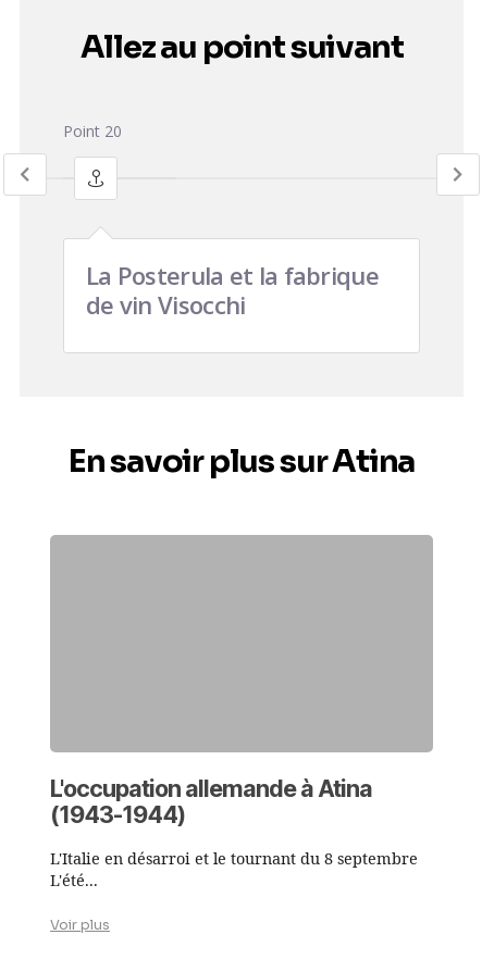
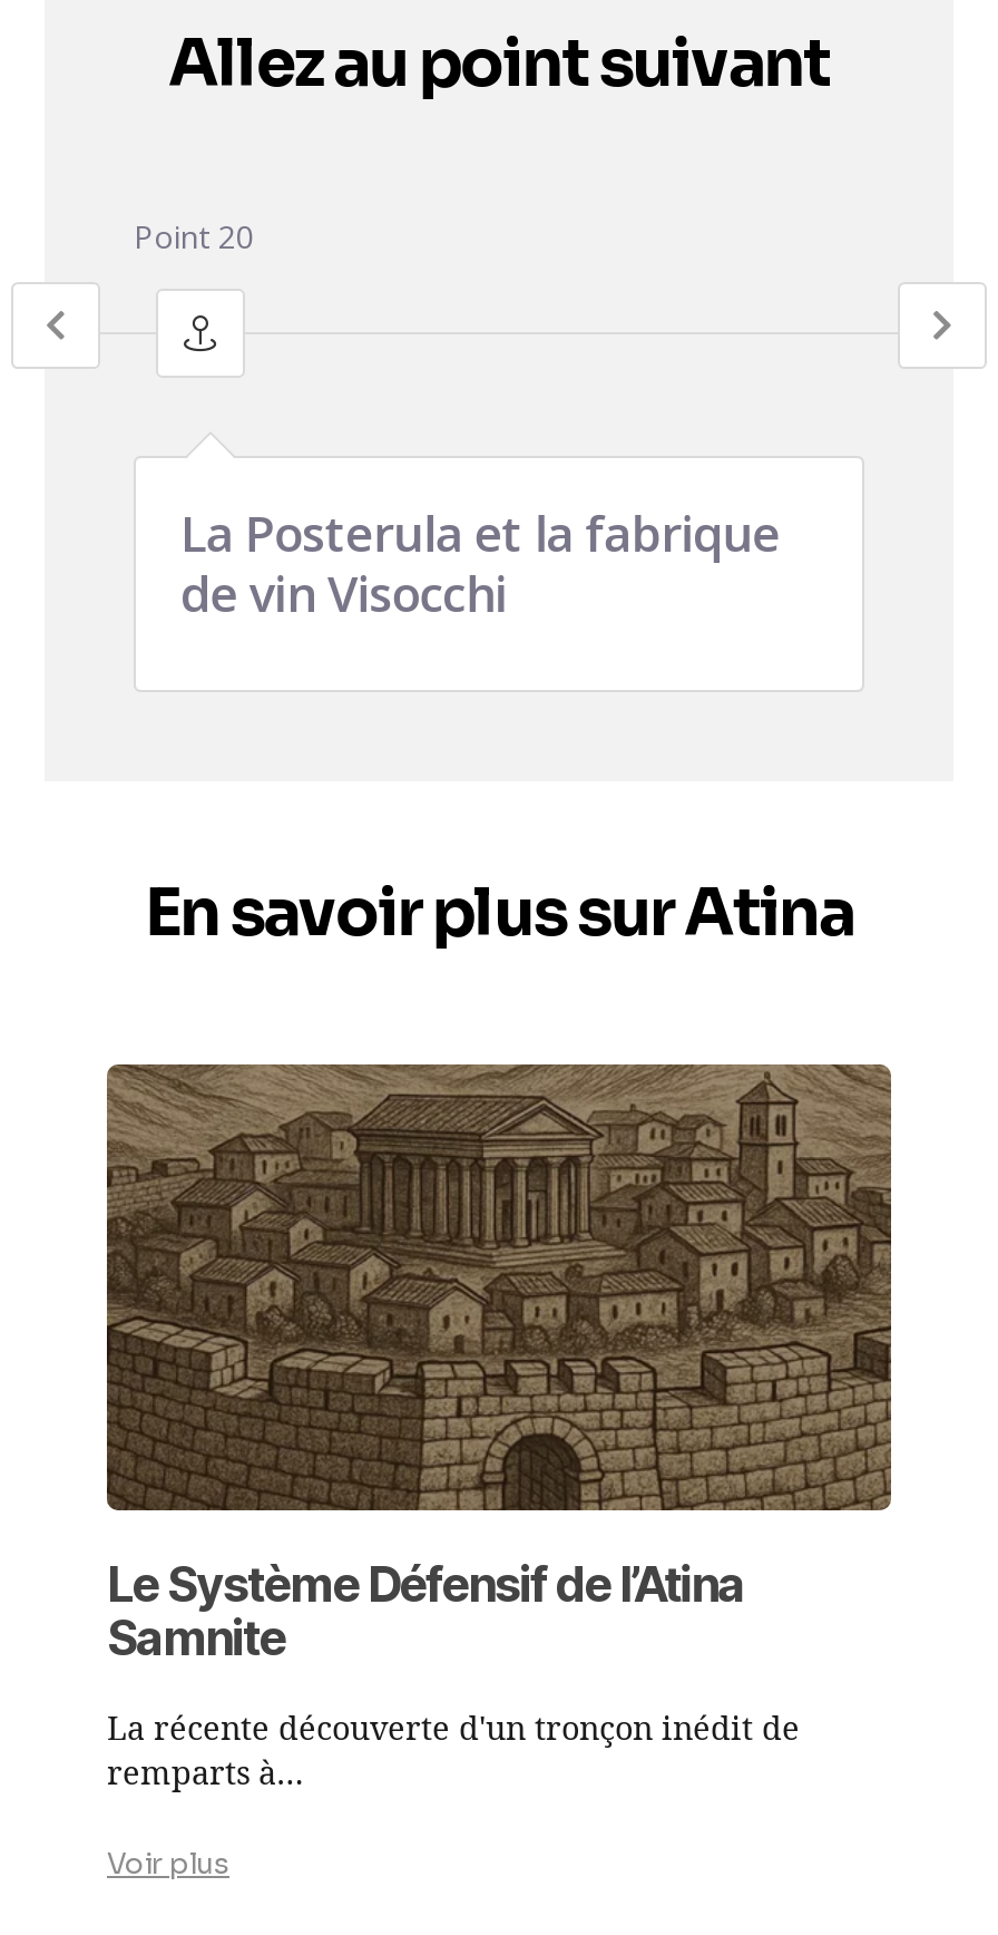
+ [image]

- L'occupation allemande à Atina
- (1943-1944)
+ Le Système Défensif de l’Atina
+ Samnite

- L'Italie en désarroi et le tournant du 8 septembre
- L'été...
+ La récente découverte d'un tronçon inédit de
+ remparts à…
